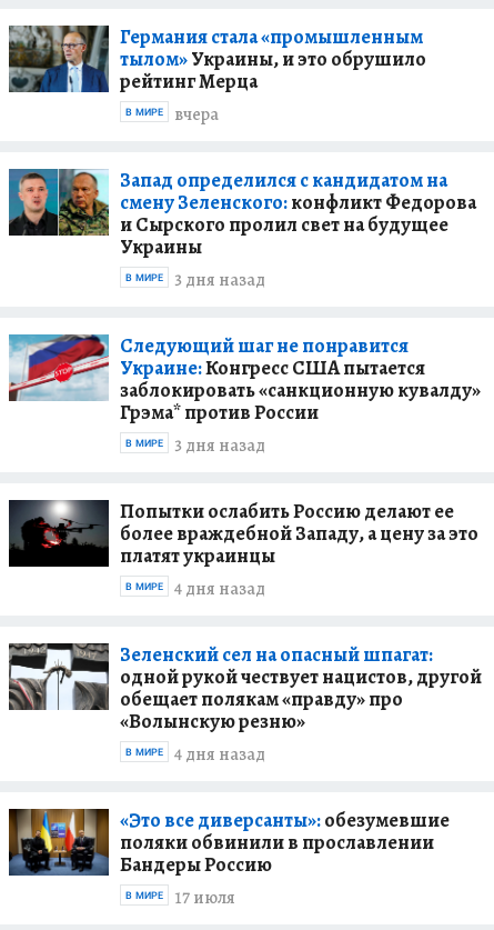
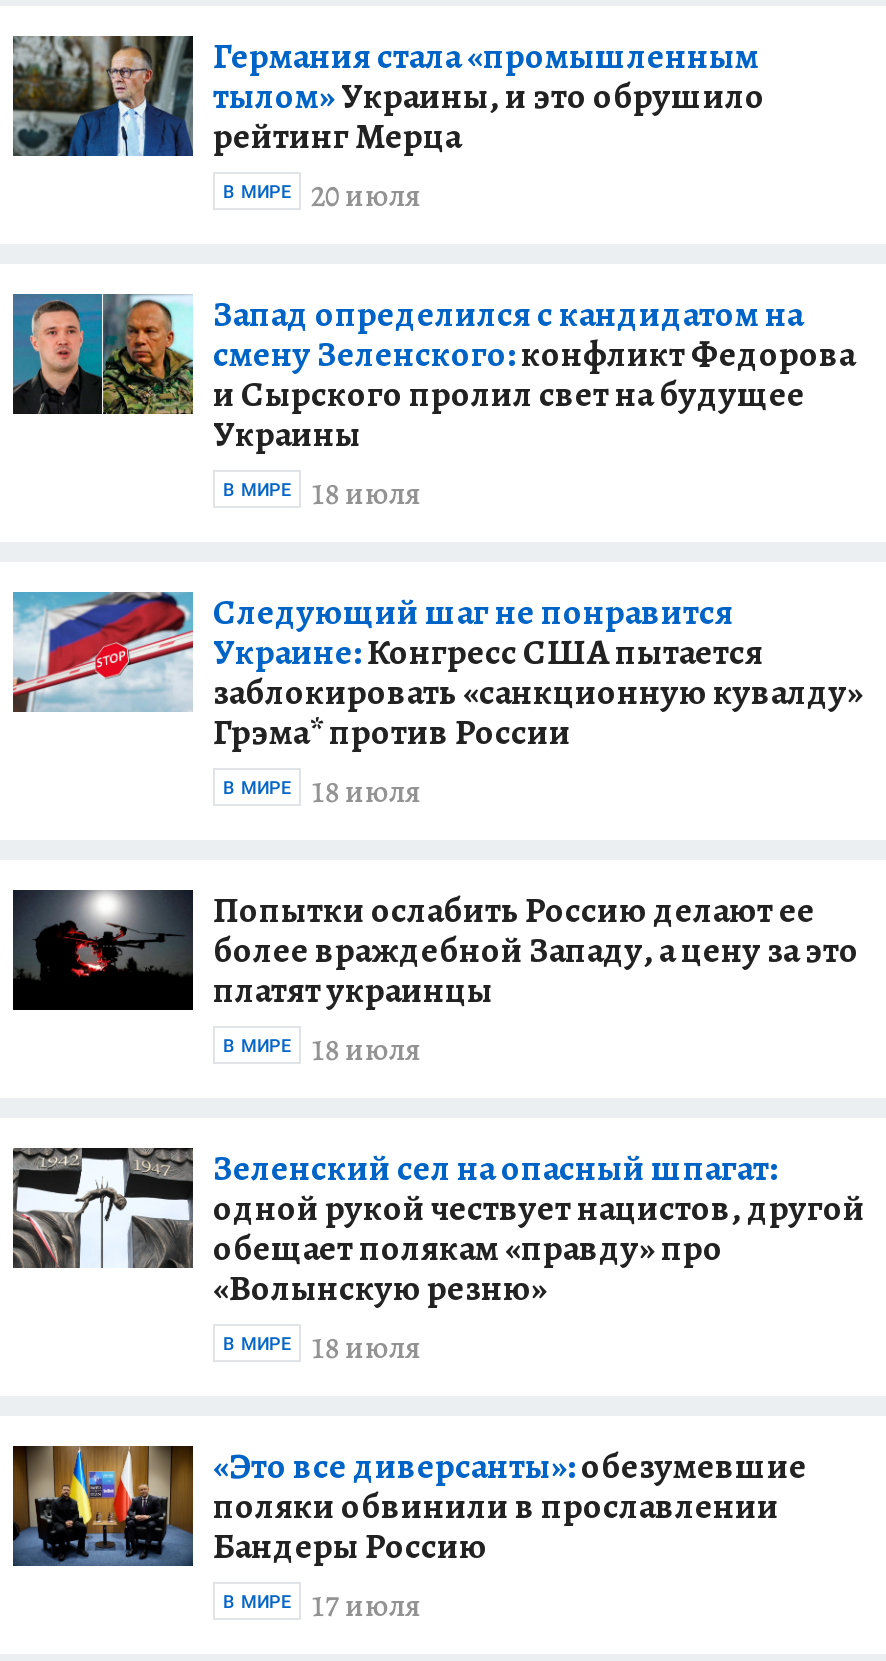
- вчера
+ 20 июля

- В МИРЕ 3 дня назад
+ В МИРЕ 18 июля

- В МИРЕ 3 дня назад
+ В МИРЕ 18 июля

- В МИРЕ 4 дня назад
+ В МИРЕ 18 июля

- В МИРЕ 4 дня назад
+ В МИРЕ 18 июля
